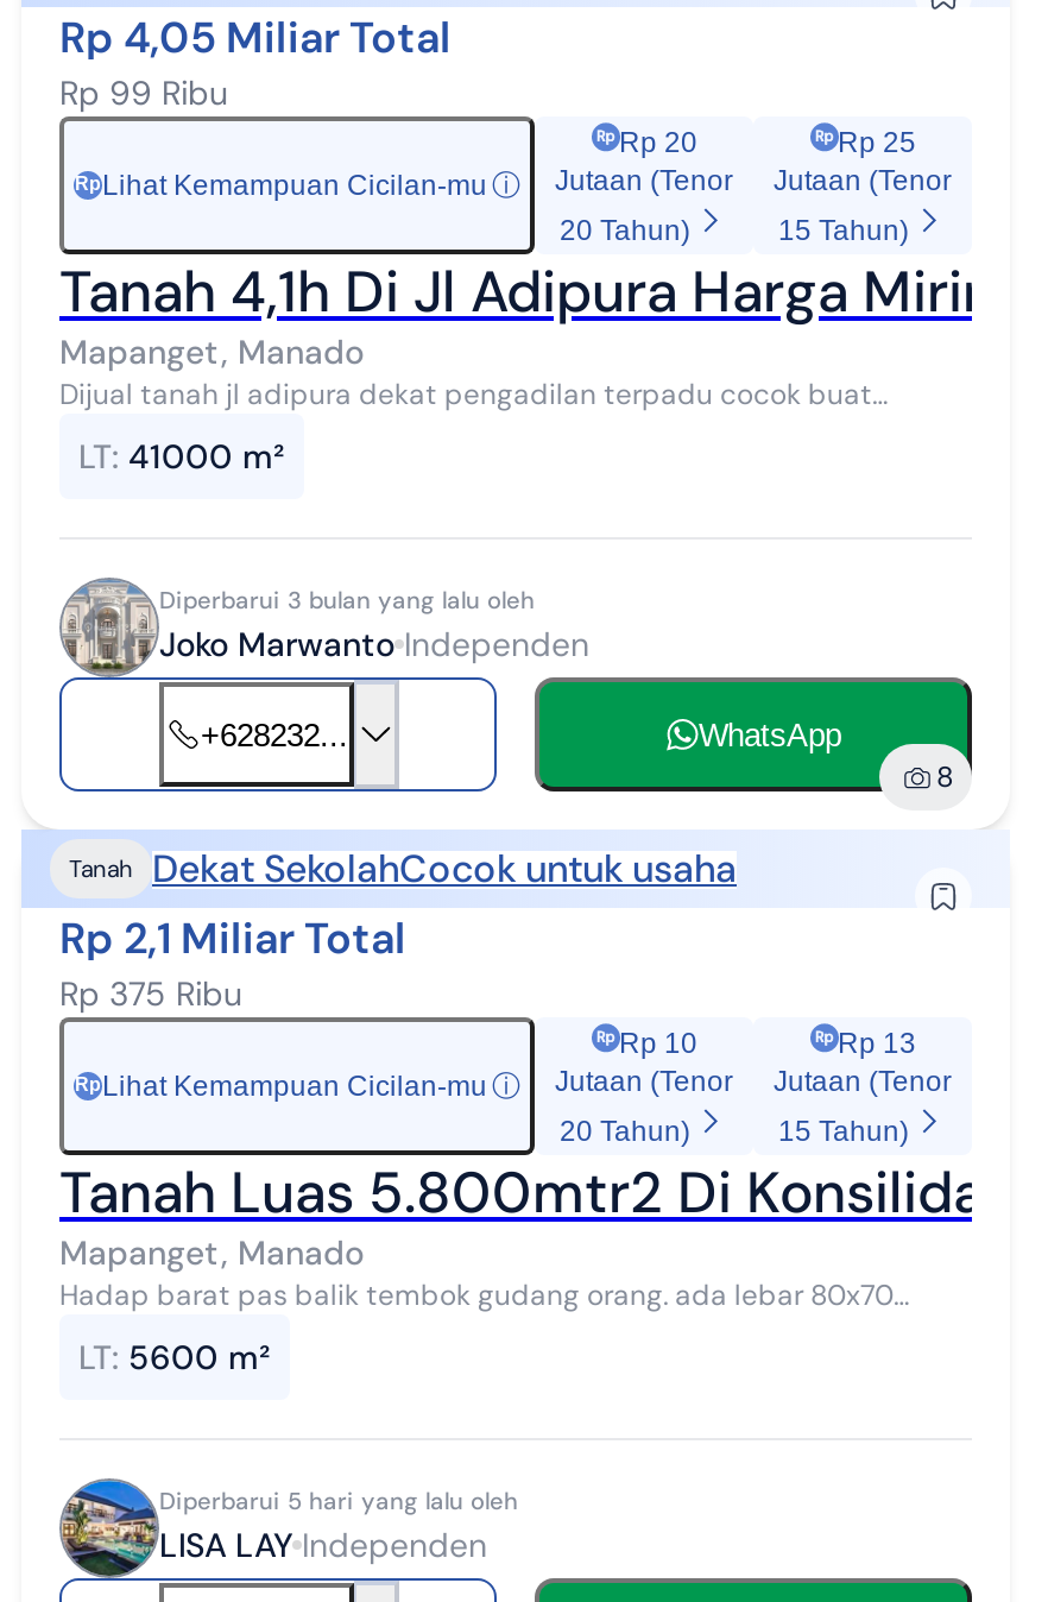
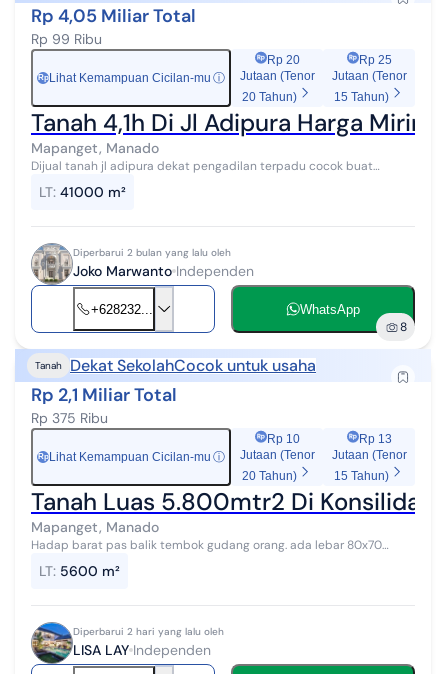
- Diperbarui 3 bulan yang lalu oleh
+ Diperbarui 2 bulan yang lalu oleh

- Diperbarui 5 hari yang lalu oleh
+ Diperbarui 2 hari yang lalu oleh
